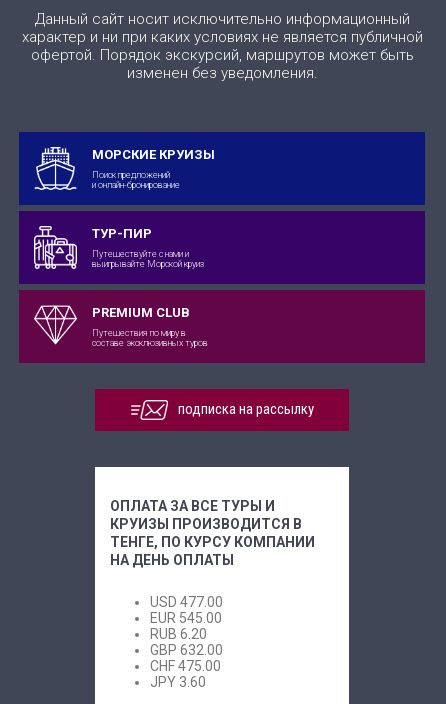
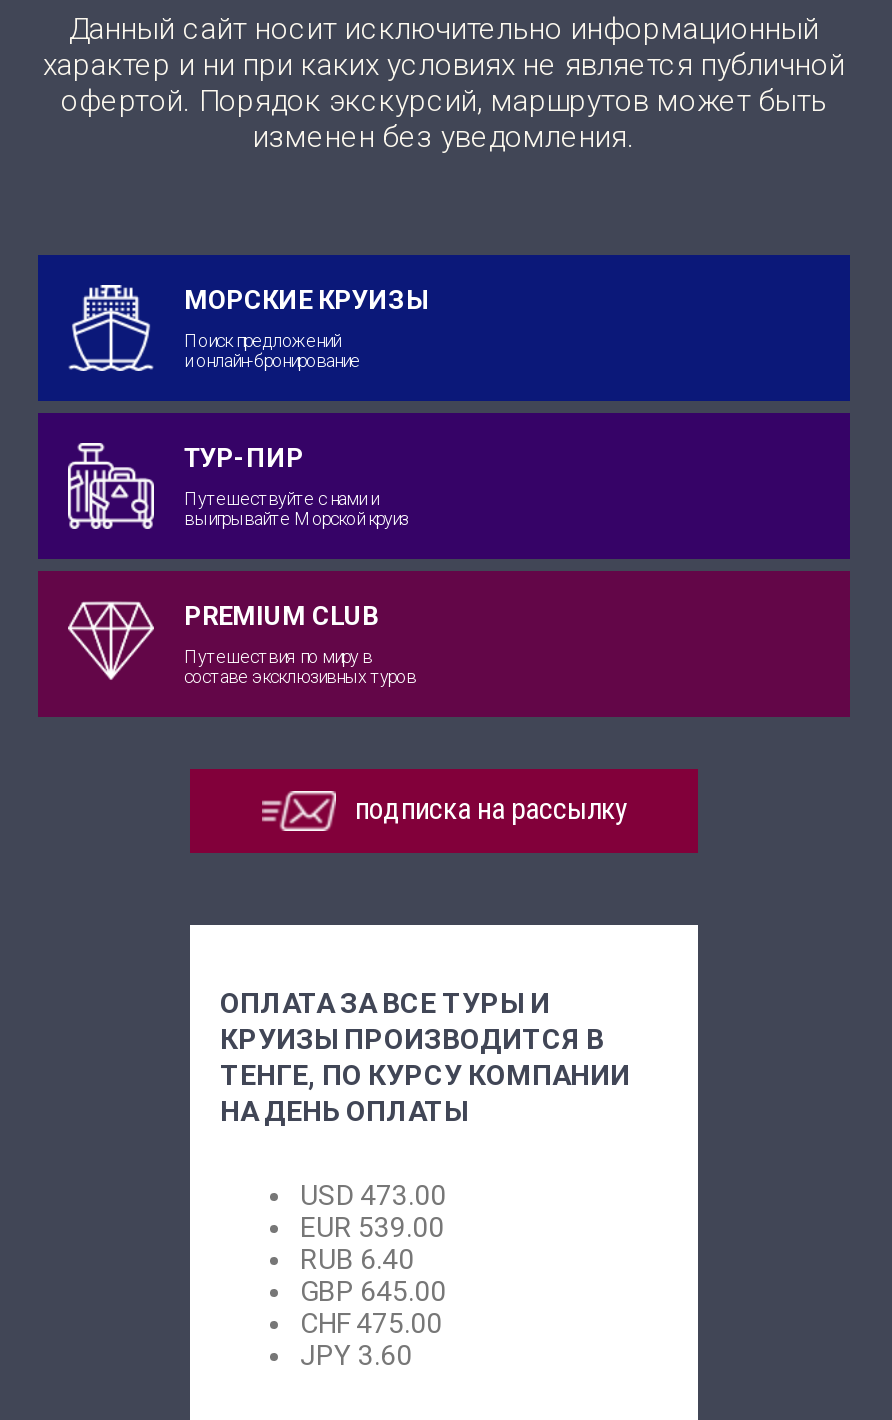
- USD 477.00
+ USD 473.00

- EUR 545.00
+ EUR 539.00

- RUB 6.20
+ RUB 6.40

- GBP 632.00
+ GBP 645.00
